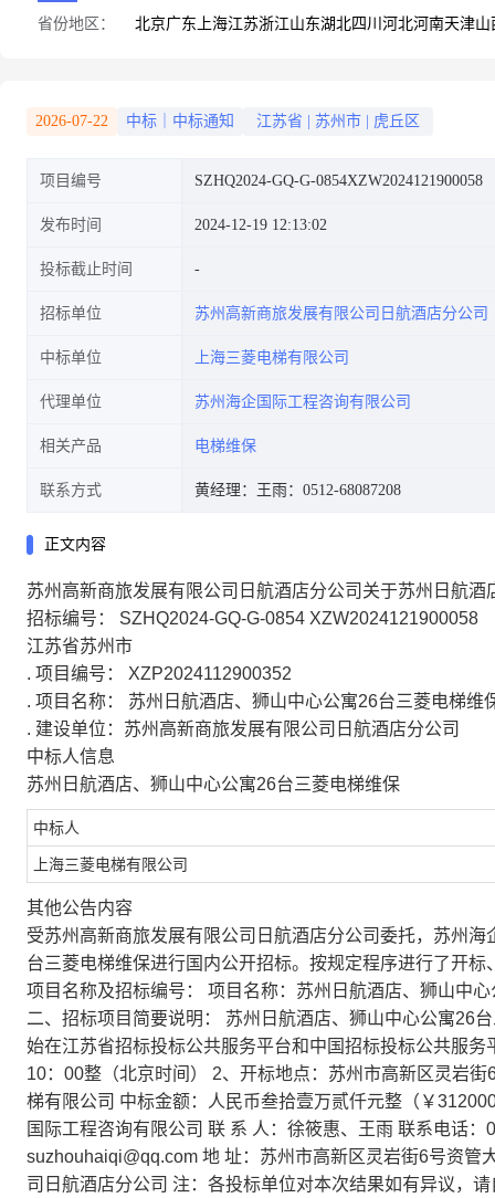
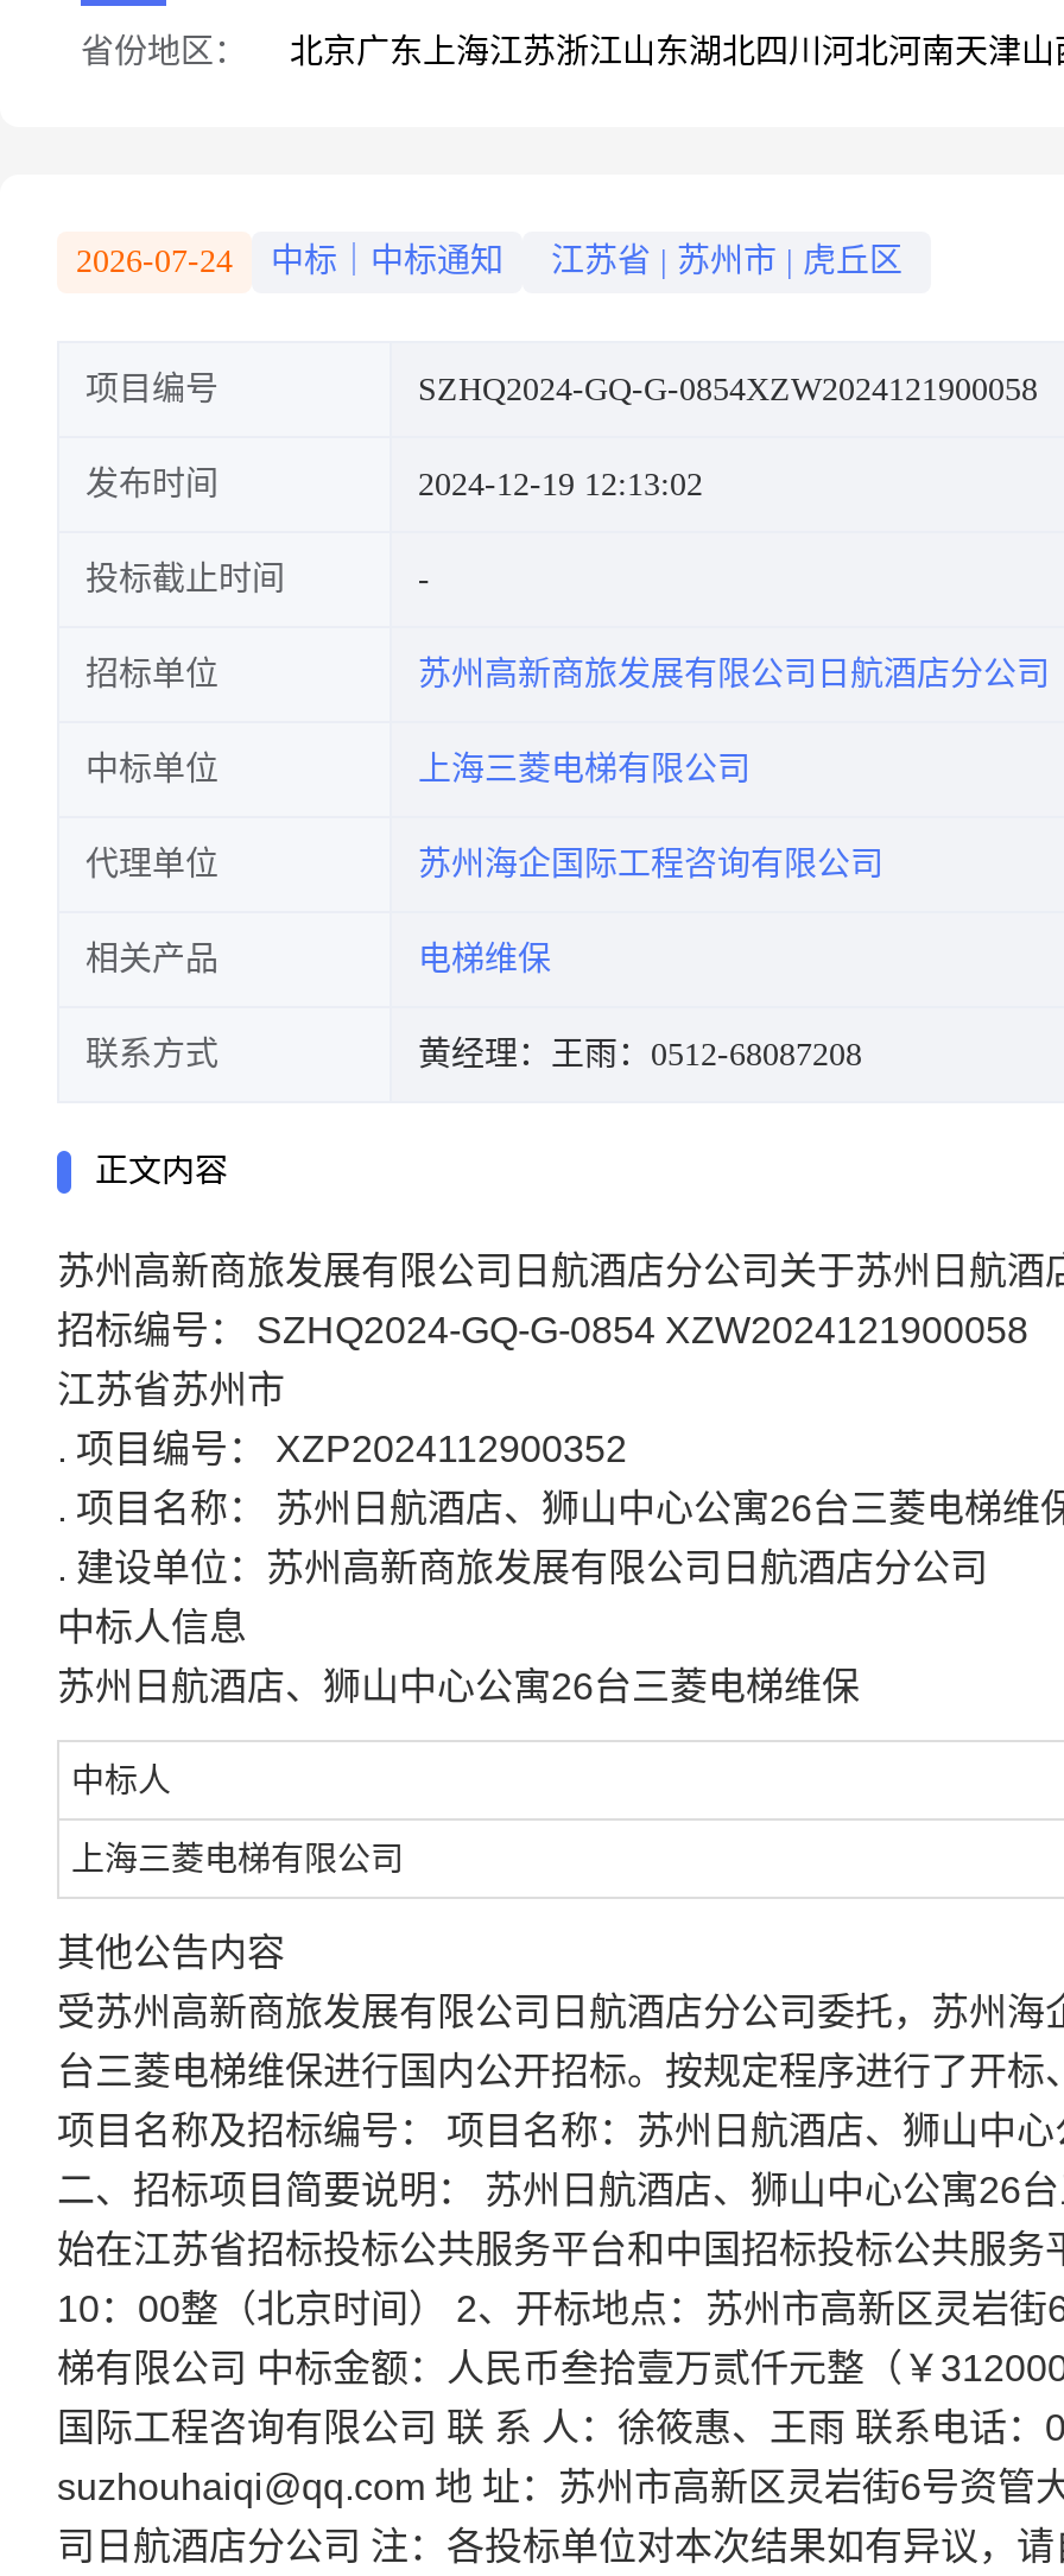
- 2026-07-22
+ 2026-07-24
